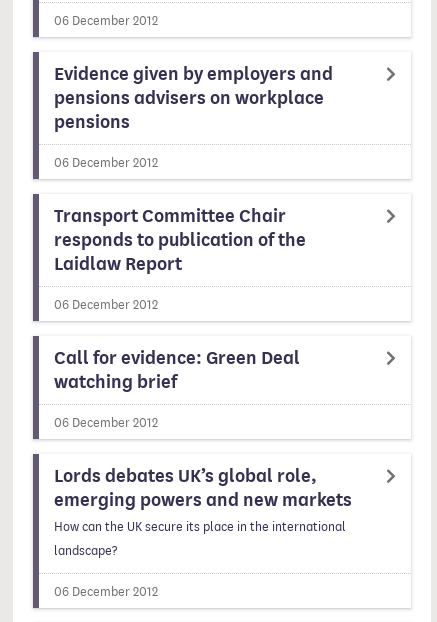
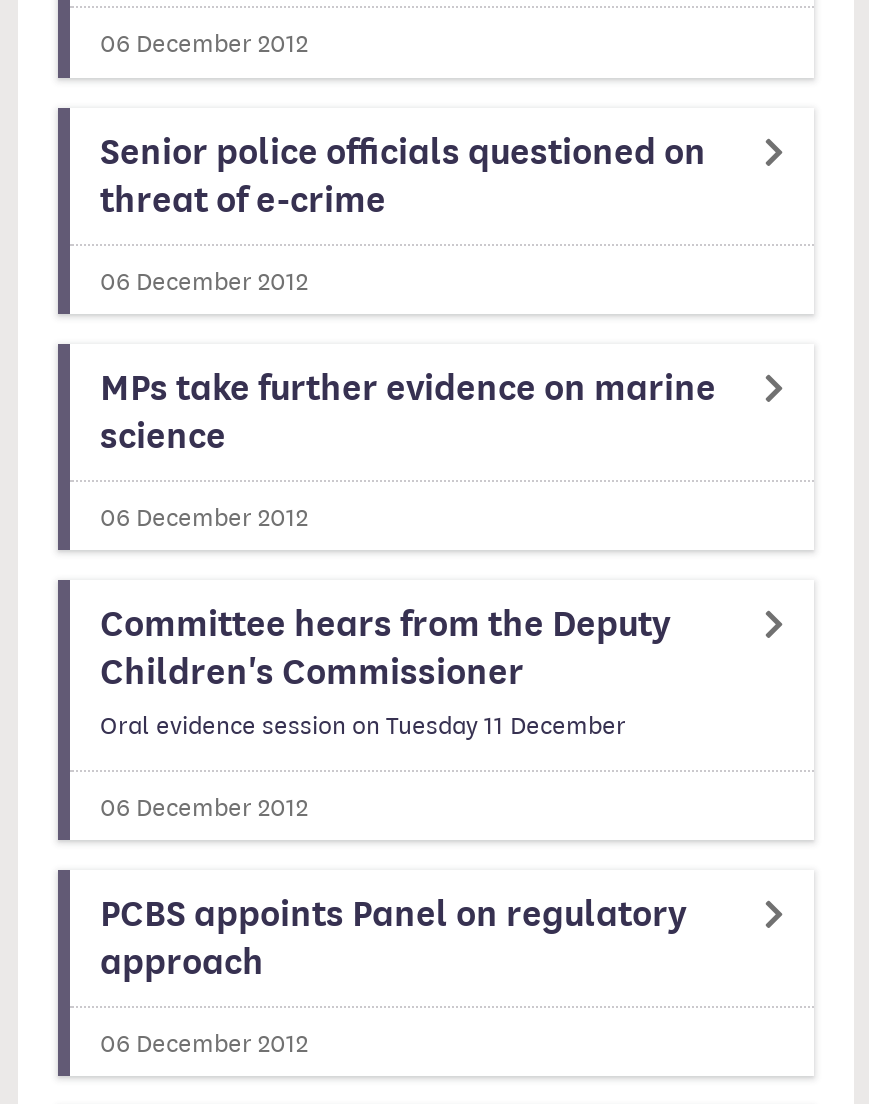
- Evidence given by employers and
- pensions advisers on workplace
- pensions
+ Senior police officials questioned on
+ threat of e-crime

- Transport Committee Chair
- responds to publication of the
- Laidlaw Report
+ MPs take further evidence on marine
+ science

- Call for evidence: Green Deal
- watching brief
+ Committee hears from the Deputy
+ Children's Commissioner
+ Oral evidence session on Tuesday 11 December

- Lords debates UK’s global role,
- emerging powers and new markets
- How can the UK secure its place in the international
- landscape?
+ PCBS appoints Panel on regulatory
+ approach
